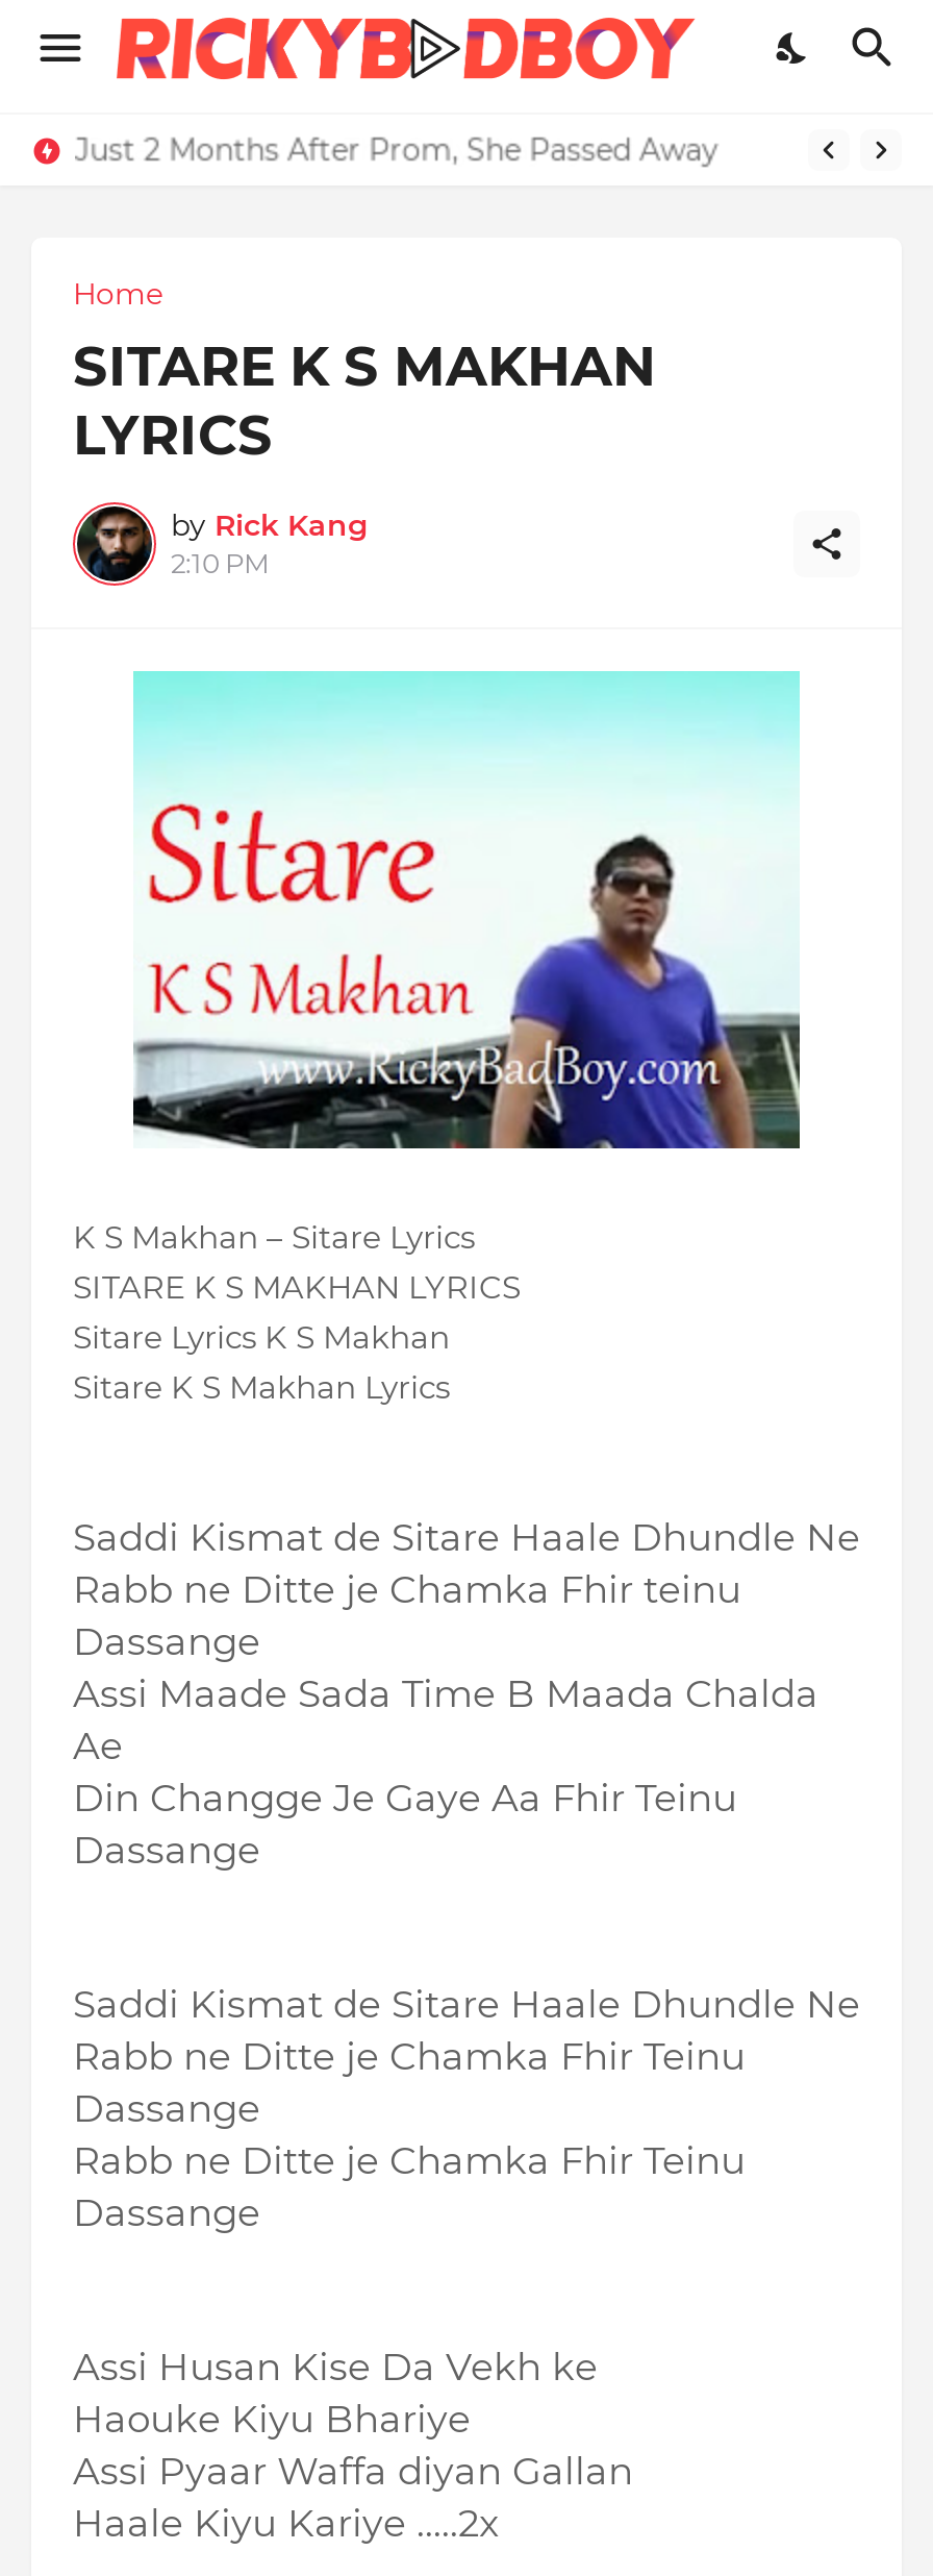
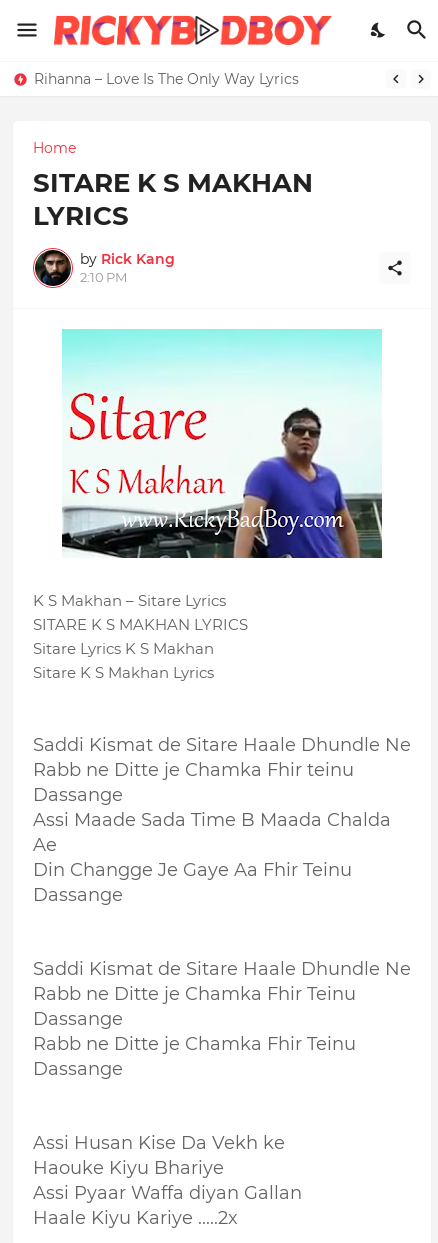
- Just 2 Months After Prom, She Passed Away
+ Rihanna – Love Is The Only Way Lyrics
